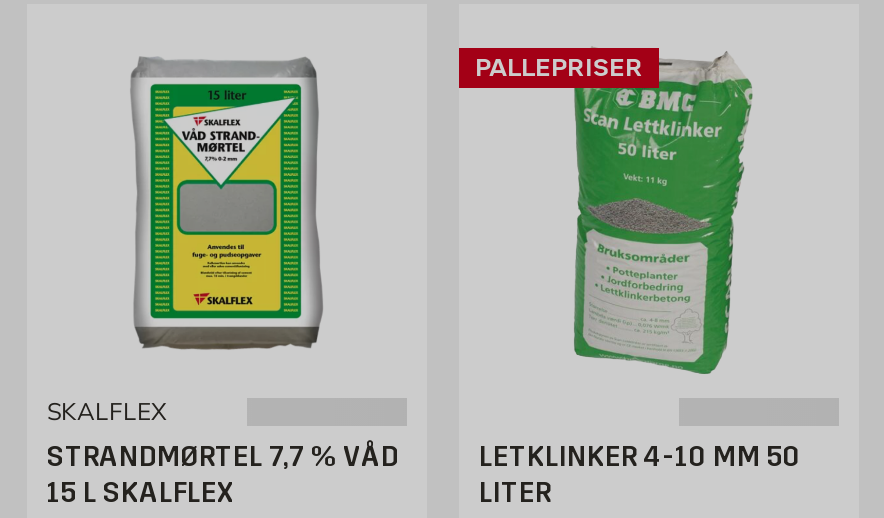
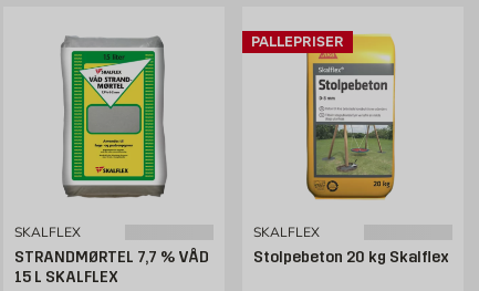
- [image]
- LETKLINKER 4-10 MM 50
- LITER
+ [image]
+ SKALFLEX
+ Stolpebeton 20 kg Skalflex
